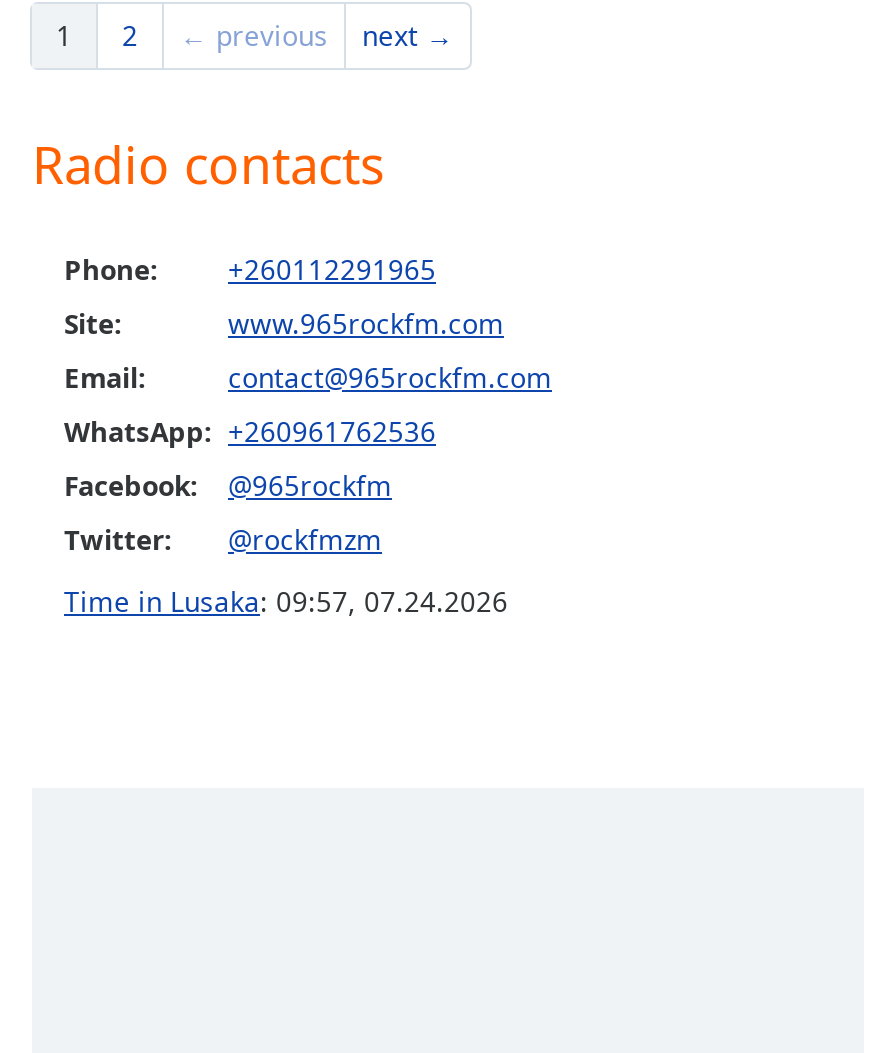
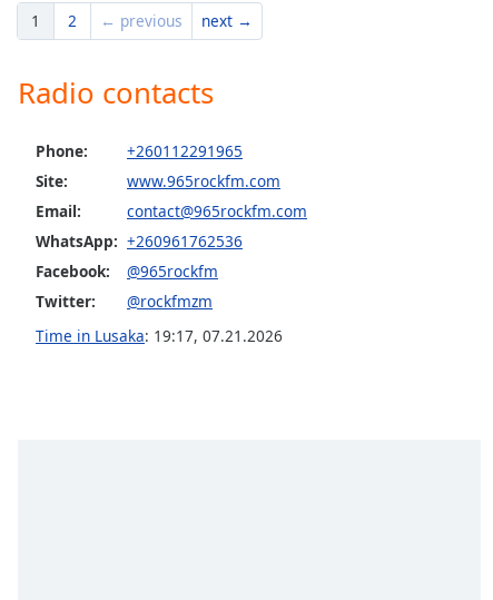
- Time in Lusaka: 09:57, 07.24.2026
+ Time in Lusaka: 19:17, 07.21.2026
